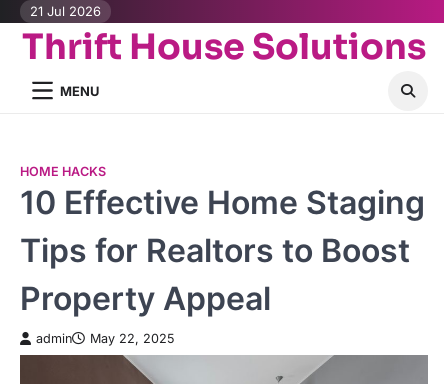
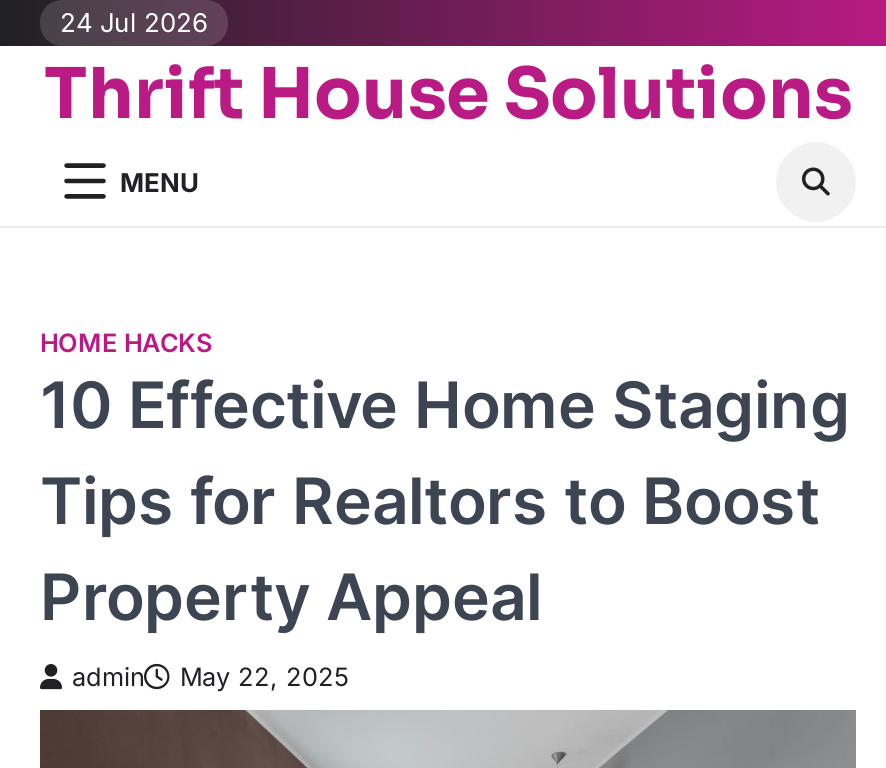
- 21 Jul 2026
+ 24 Jul 2026
